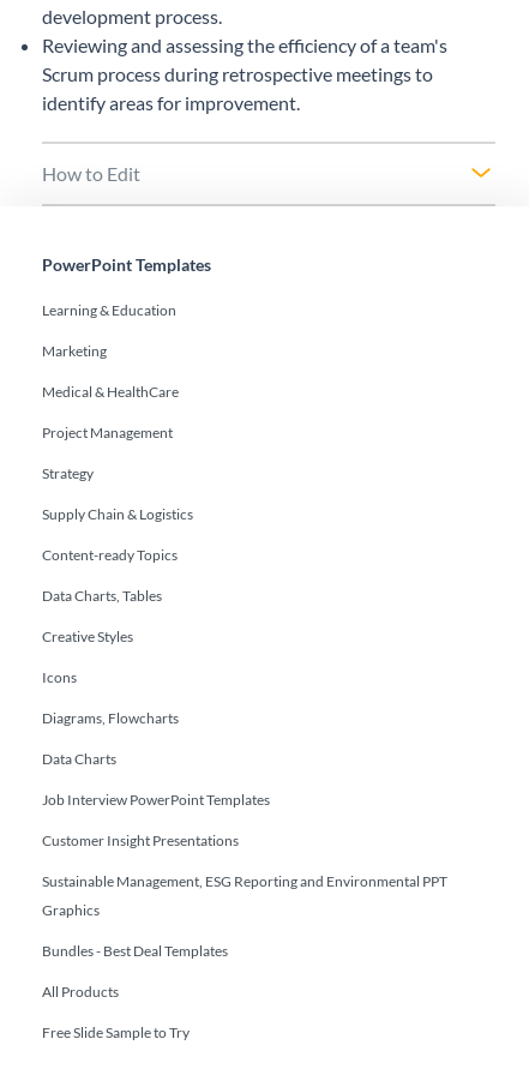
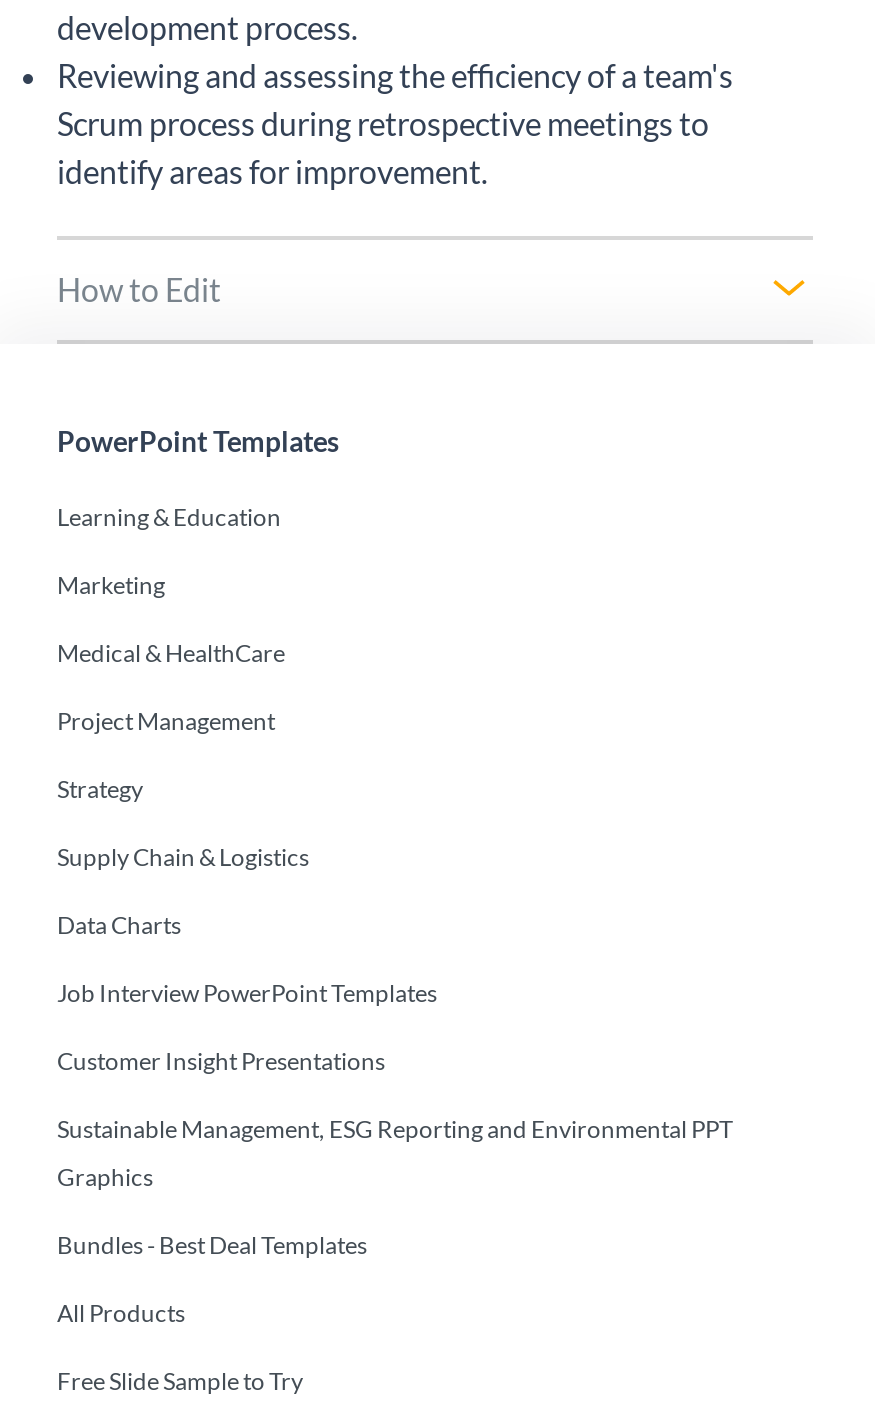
- Content-ready Topics
- Data Charts, Tables
- Creative Styles
- Icons
- Diagrams, Flowcharts
